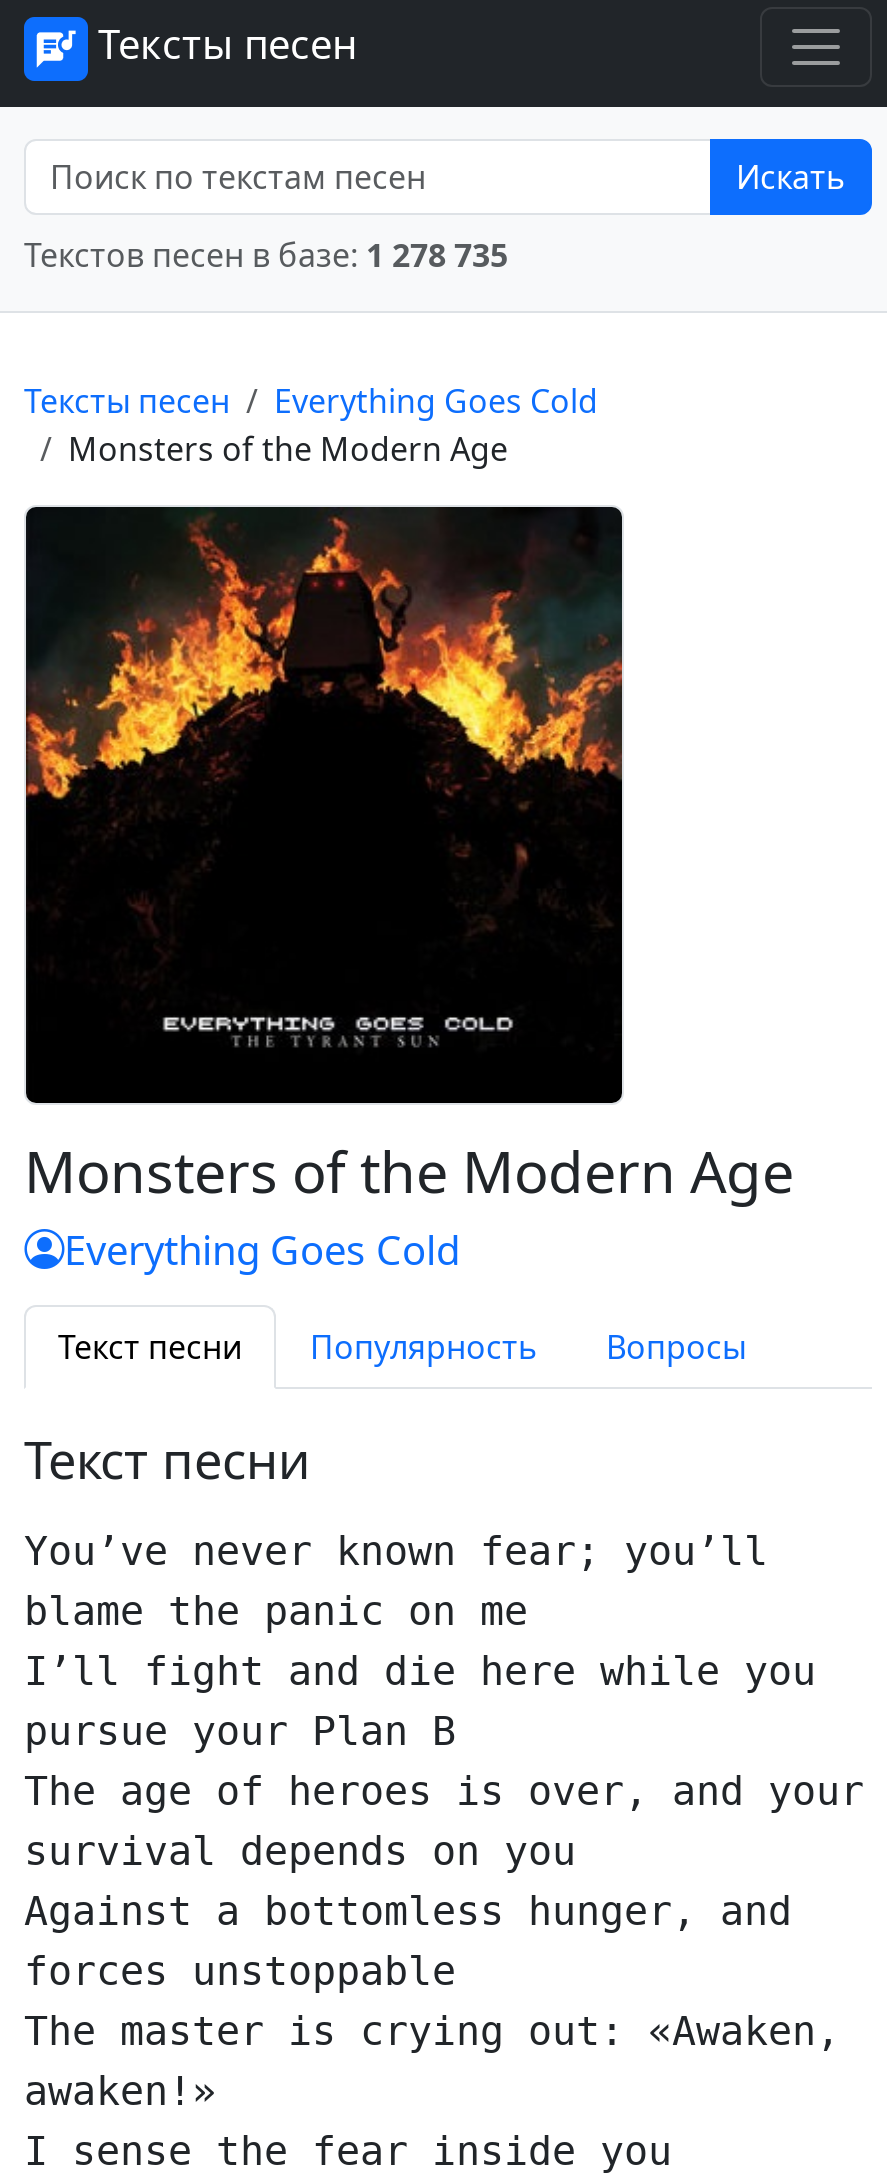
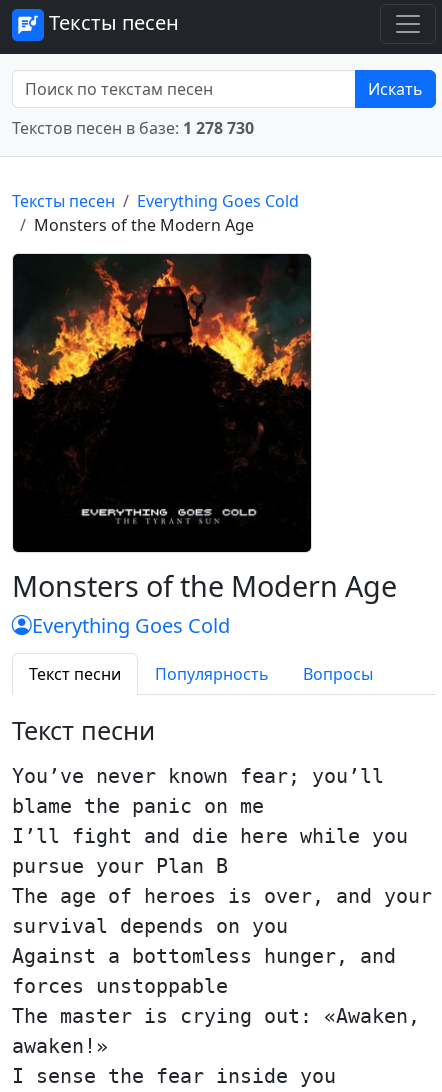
- Текстов песен в базе: 1 278 735
+ Текстов песен в базе: 1 278 730
